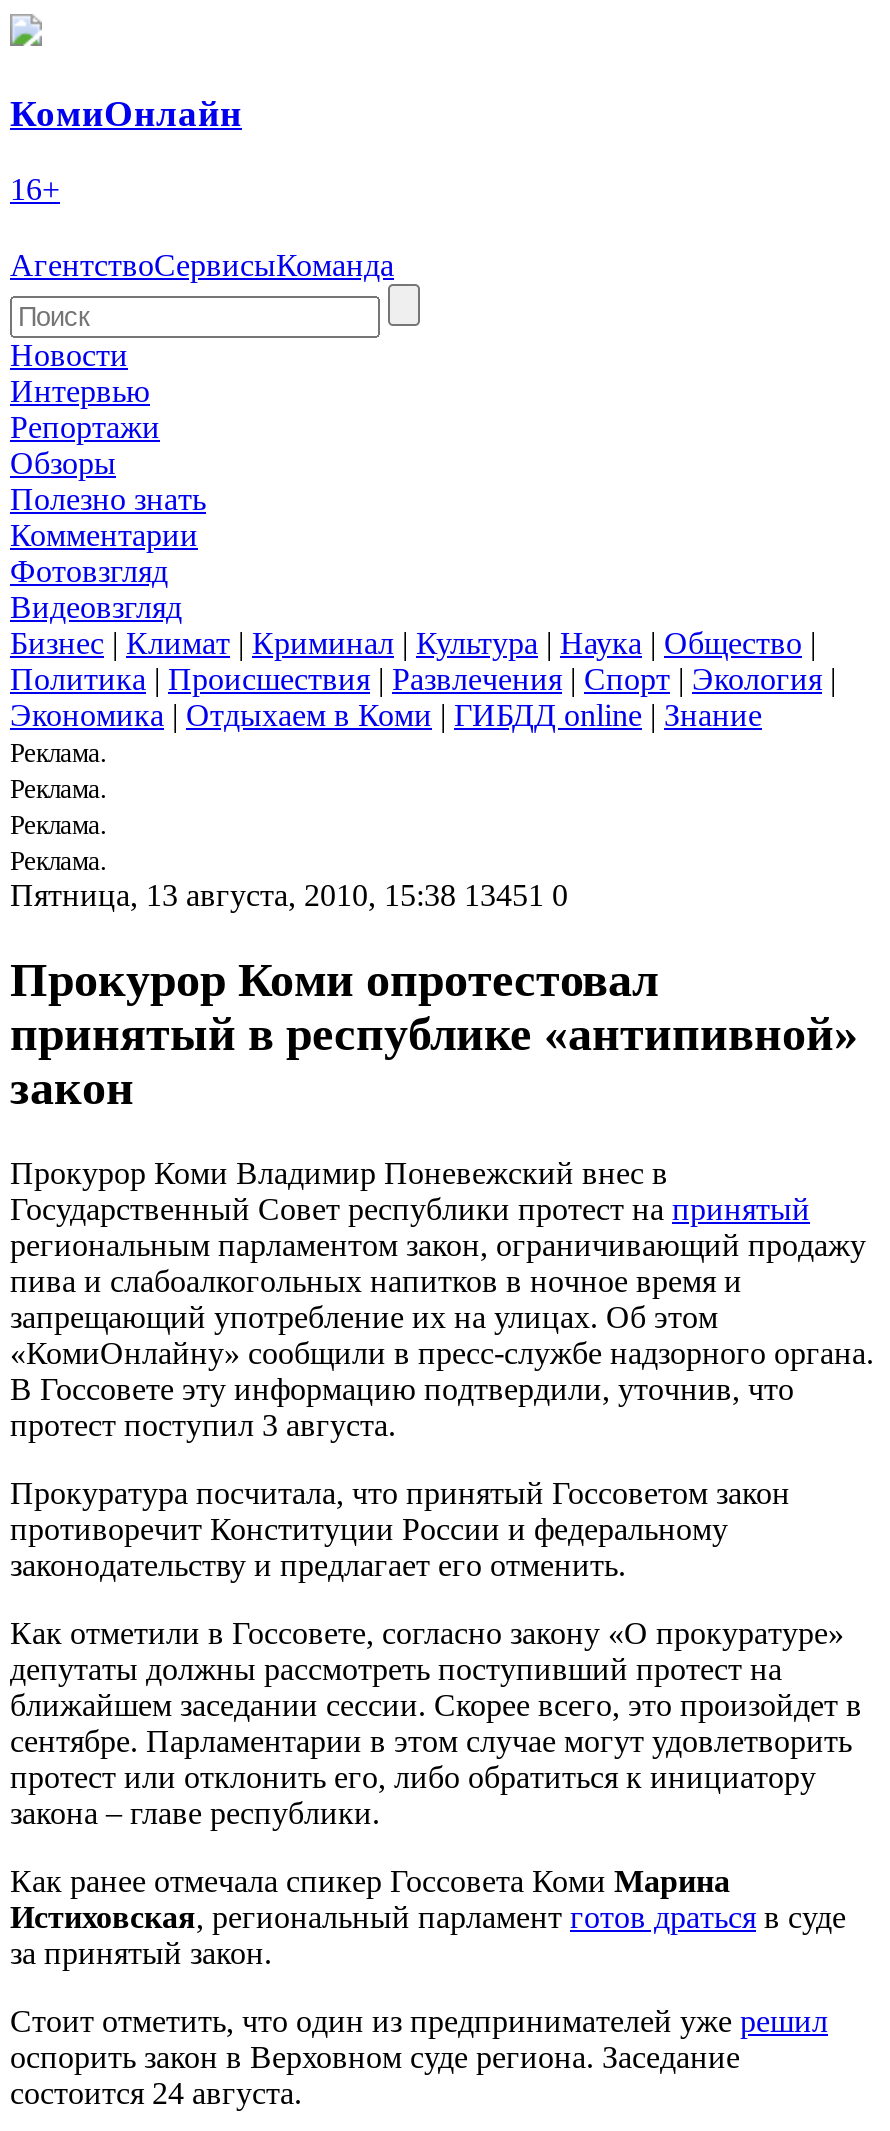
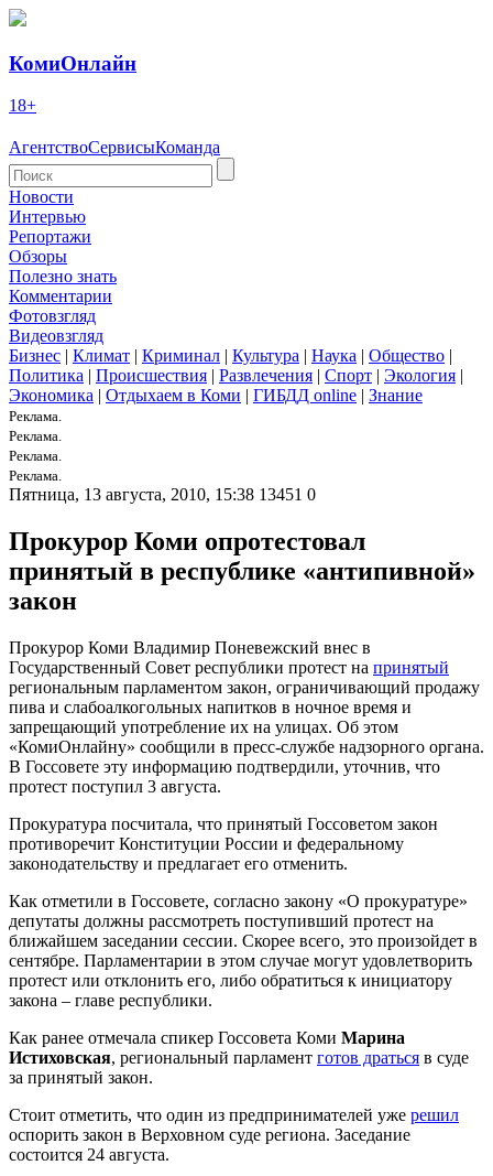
- 16+
+ 18+
